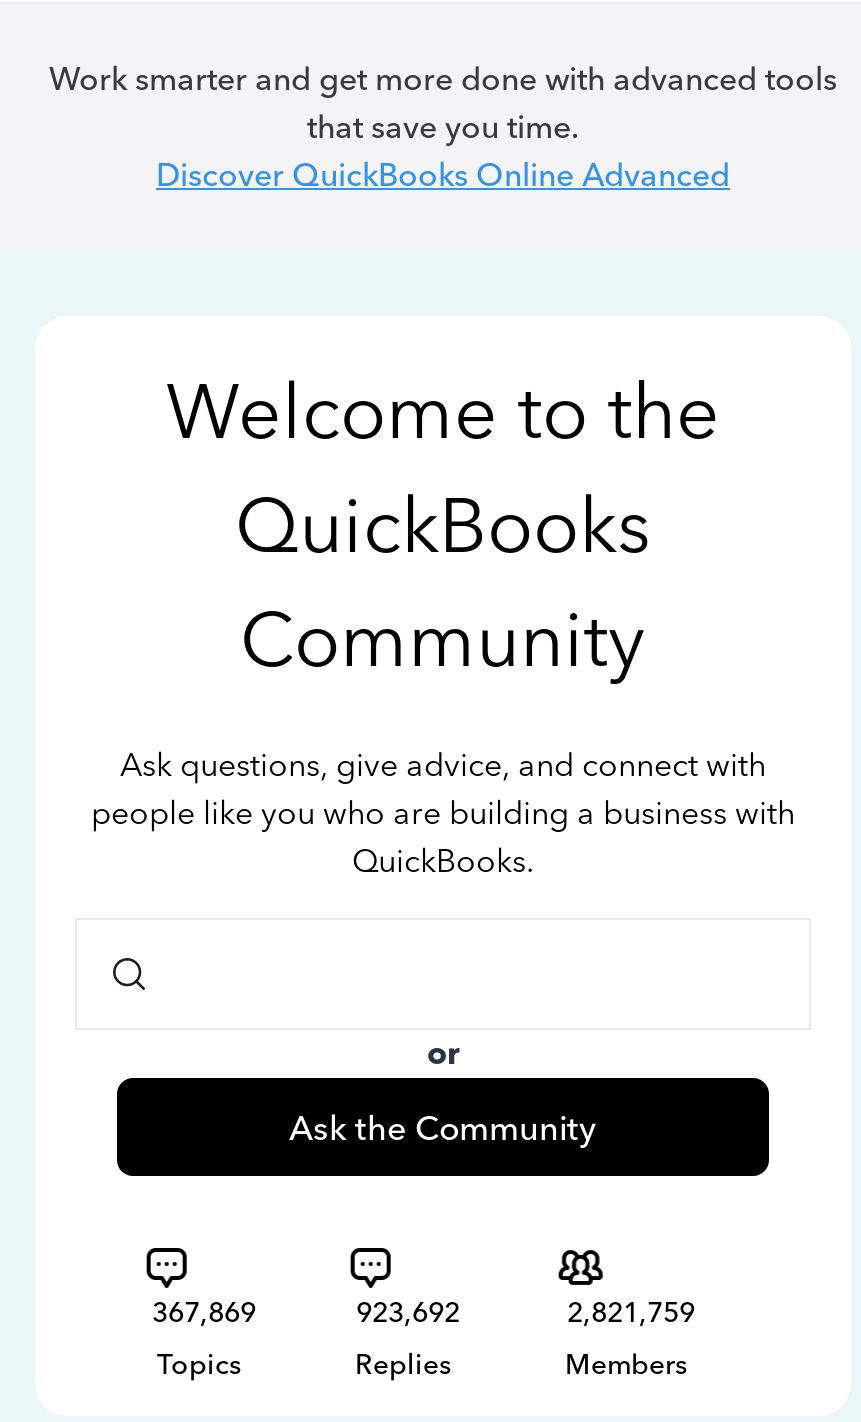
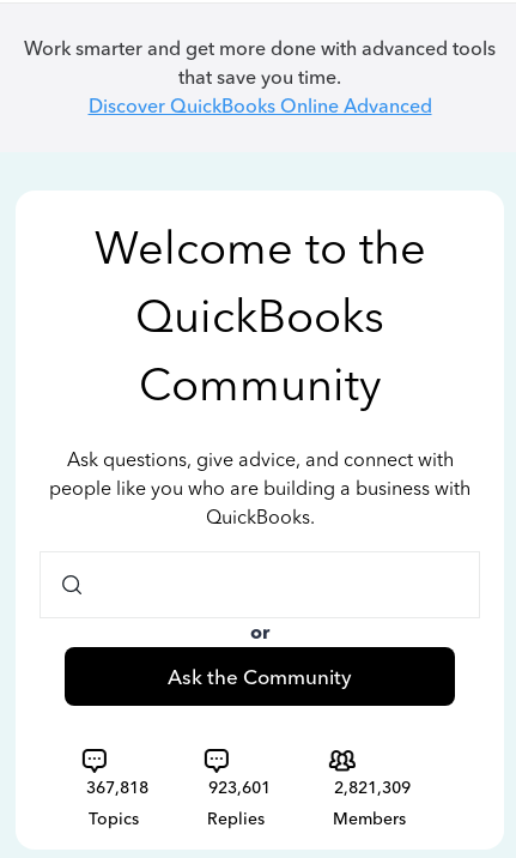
- 367,869
+ 367,818

- 923,692
+ 923,601

- 2,821,759
+ 2,821,309
